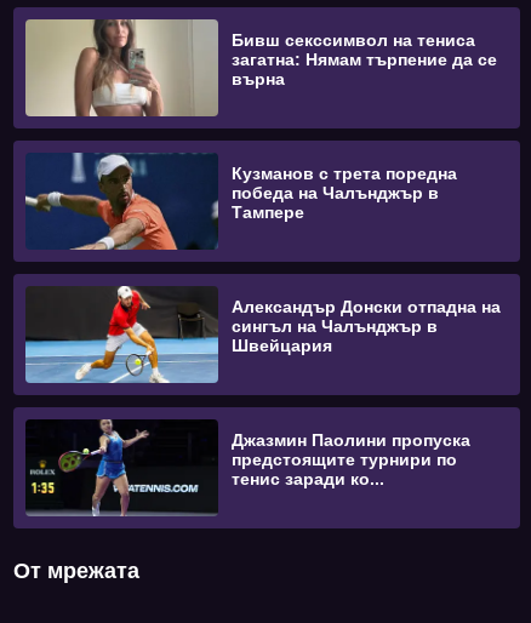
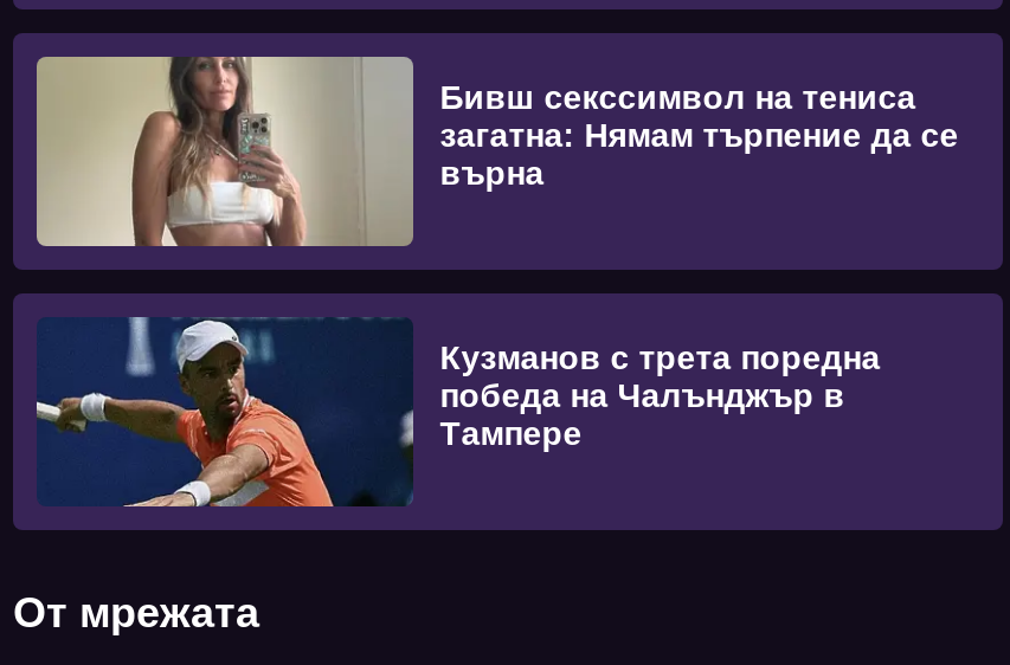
- [image]
- Александър Донски отпадна на
- сингъл на Чалънджър в
- Швейцария

- [image]
- Джазмин Паолини пропуска
- предстоящите турнири по
- тенис заради ко...
